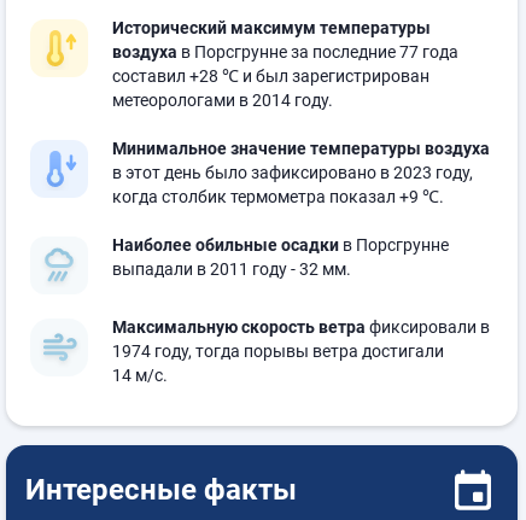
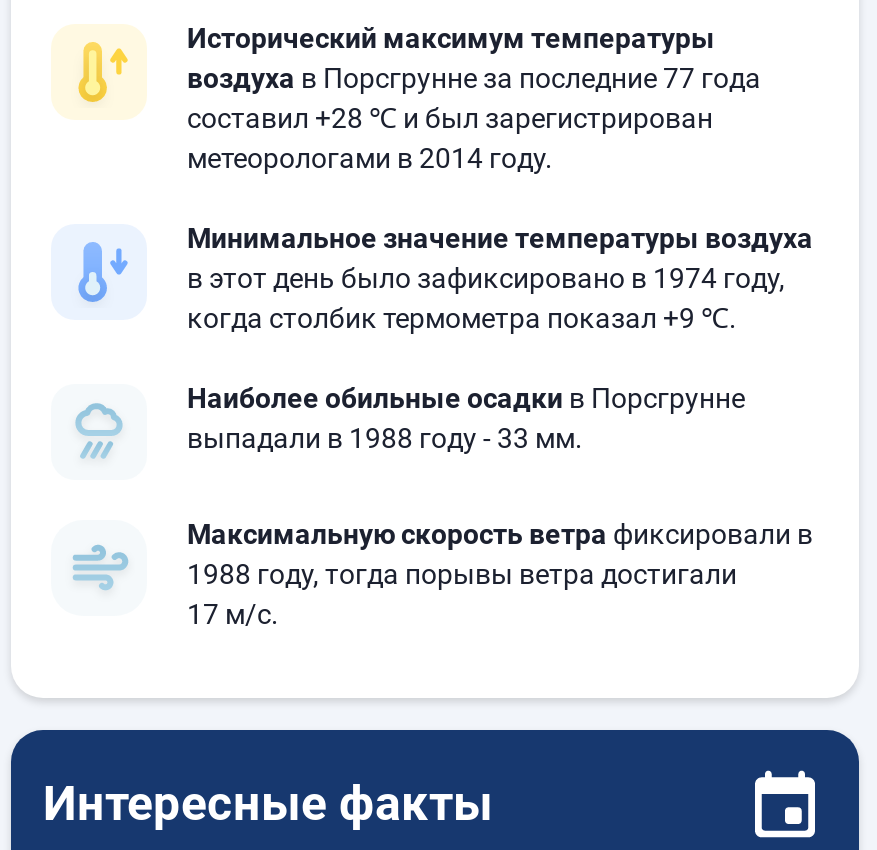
- в этот день было зафиксировано в 2023 году,
+ в этот день было зафиксировано в 1974 году,

- выпадали в 2011 году - 32 мм.
+ выпадали в 1988 году - 33 мм.

- 1974 году, тогда порывы ветра достигали
+ 1988 году, тогда порывы ветра достигали

- 14 м/с.
+ 17 м/с.
